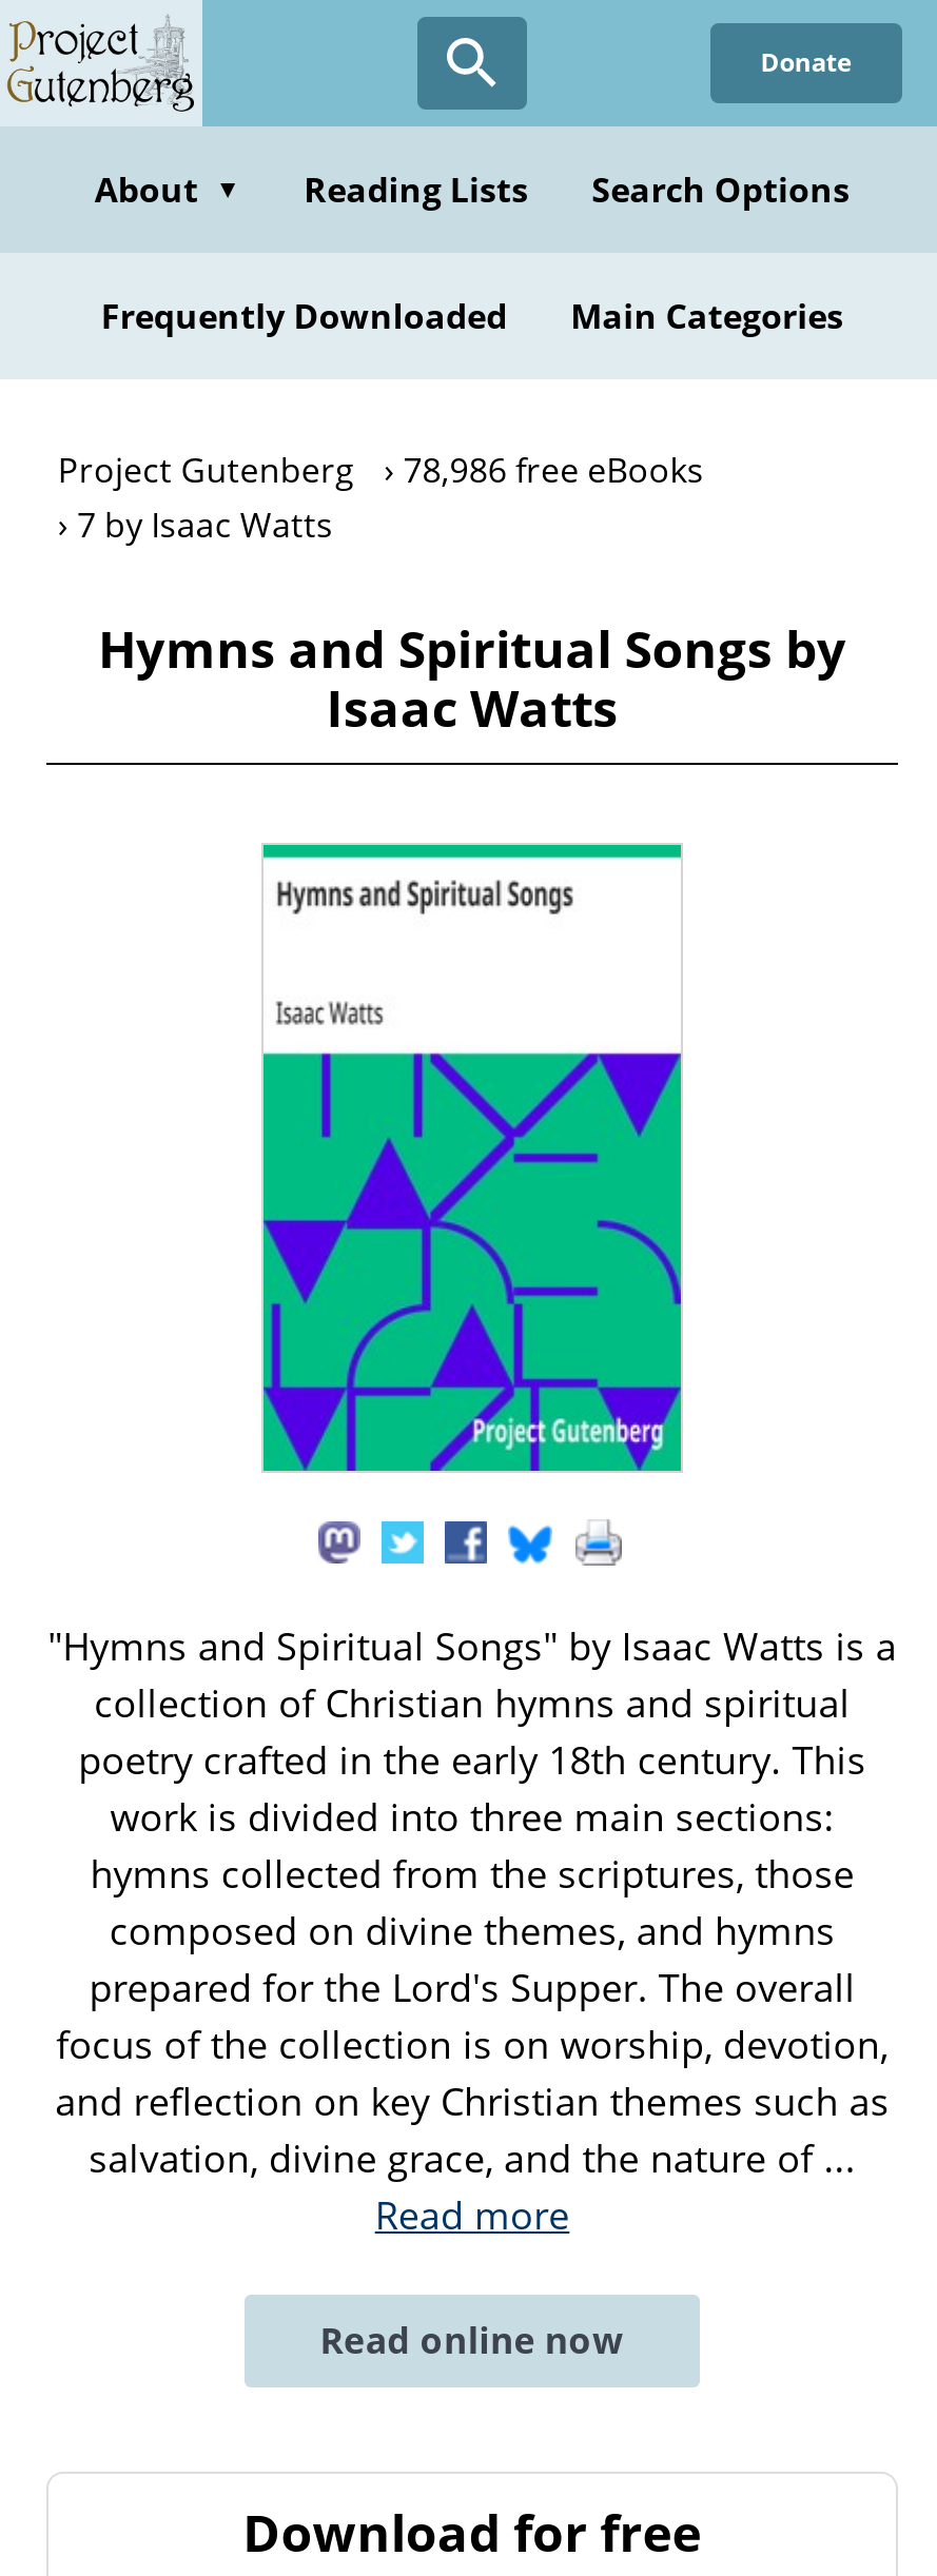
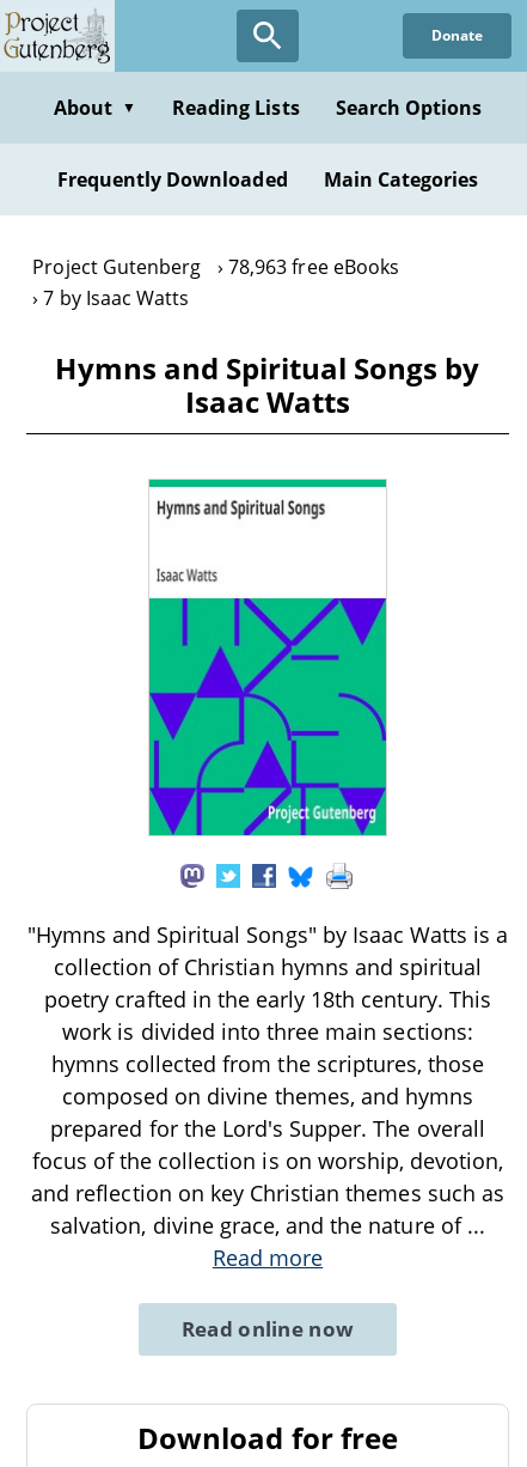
- Project Gutenberg 78,986 free eBooks
+ Project Gutenberg 78,963 free eBooks
